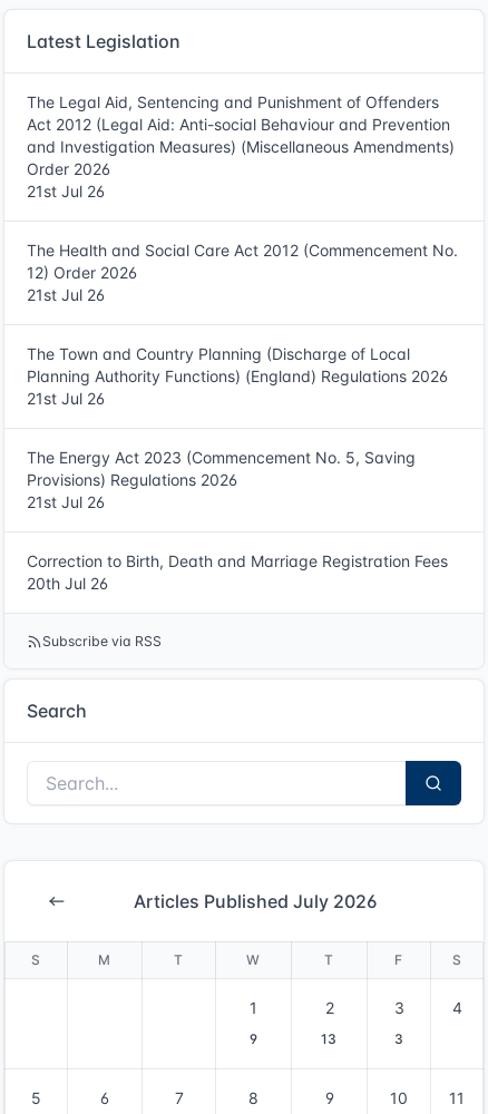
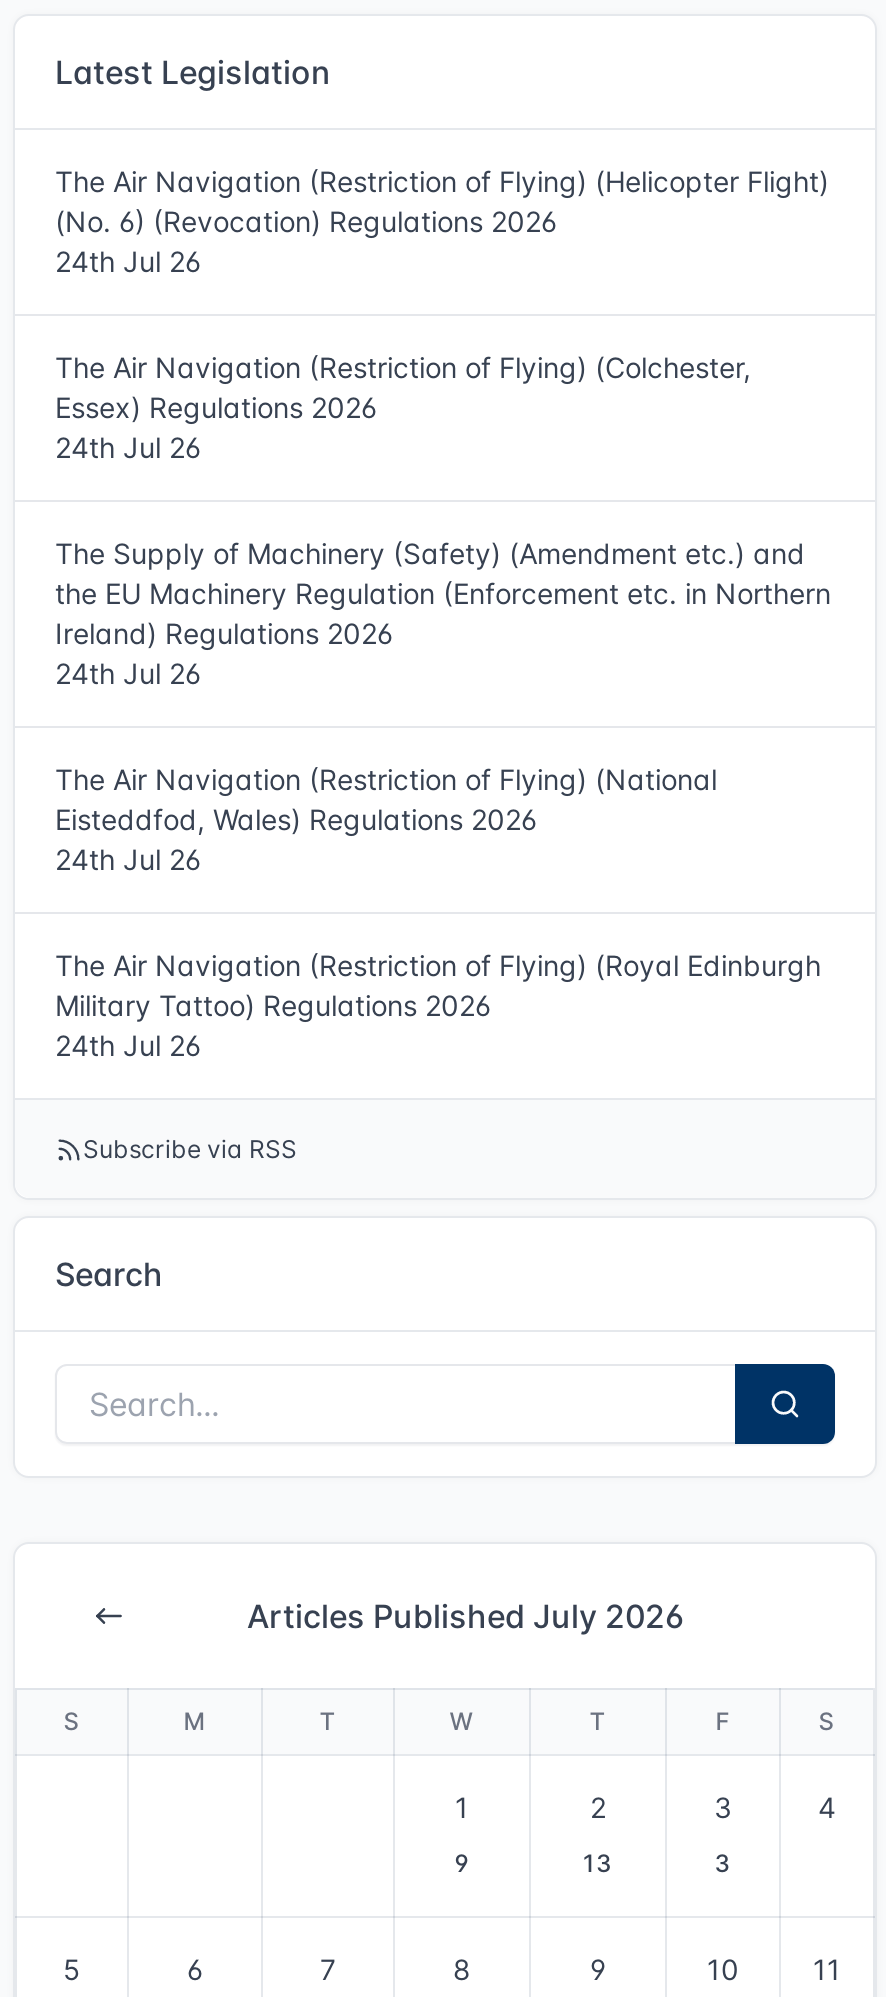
- The Legal Aid, Sentencing and Punishment of Offenders
- Act 2012 (Legal Aid: Anti-social Behaviour and Prevention
- and Investigation Measures) (Miscellaneous Amendments)
- Order 2026
- 21st Jul 26
+ The Air Navigation (Restriction of Flying) (Helicopter Flight)
+ (No. 6) (Revocation) Regulations 2026
+ 24th Jul 26

- The Health and Social Care Act 2012 (Commencement No.
- 12) Order 2026
- 21st Jul 26
+ The Air Navigation (Restriction of Flying) (Colchester,
+ Essex) Regulations 2026
+ 24th Jul 26

- The Town and Country Planning (Discharge of Local
- Planning Authority Functions) (England) Regulations 2026
- 21st Jul 26
+ The Supply of Machinery (Safety) (Amendment etc.) and
+ the EU Machinery Regulation (Enforcement etc. in Northern
+ Ireland) Regulations 2026
+ 24th Jul 26

- The Energy Act 2023 (Commencement No. 5, Saving
- Provisions) Regulations 2026
- 21st Jul 26
+ The Air Navigation (Restriction of Flying) (National
+ Eisteddfod, Wales) Regulations 2026
+ 24th Jul 26

- Correction to Birth, Death and Marriage Registration Fees
- 20th Jul 26
+ The Air Navigation (Restriction of Flying) (Royal Edinburgh
+ Military Tattoo) Regulations 2026
+ 24th Jul 26
